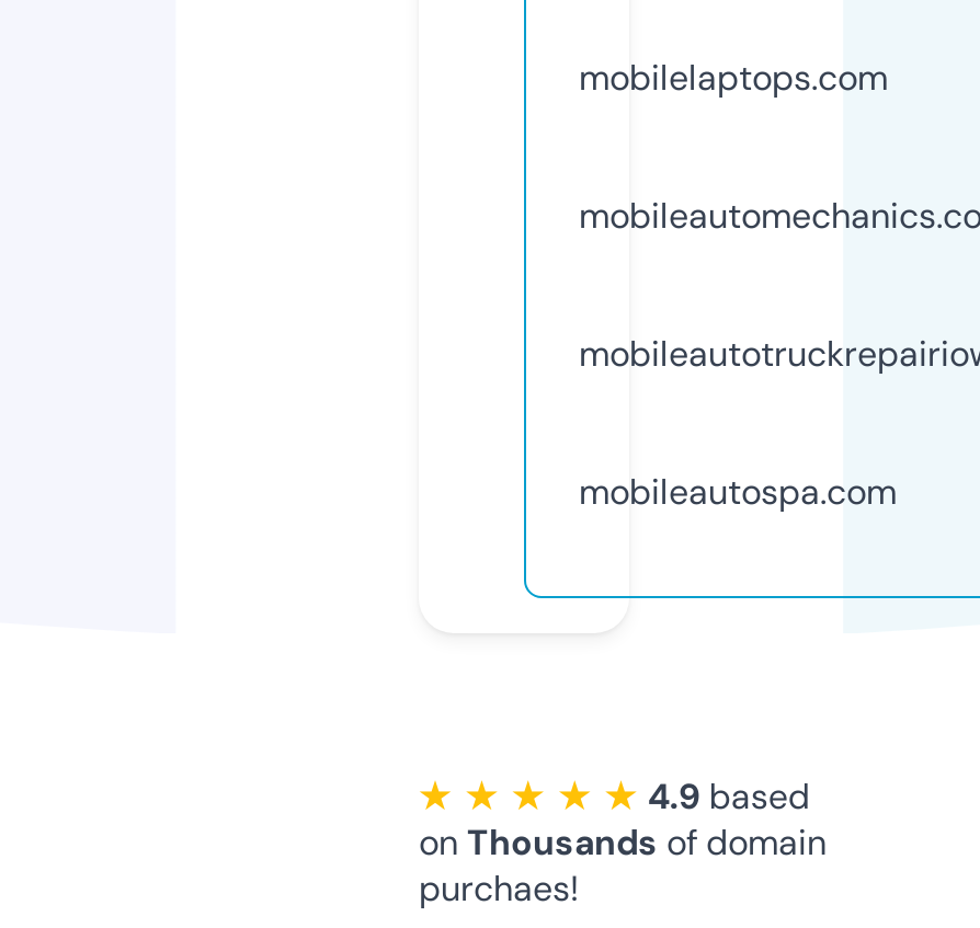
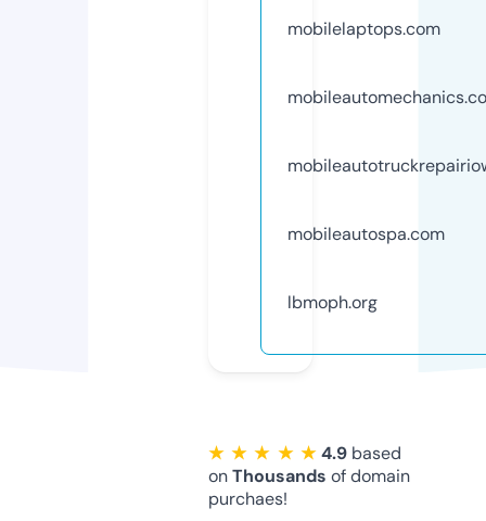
+ lbmoph.org
